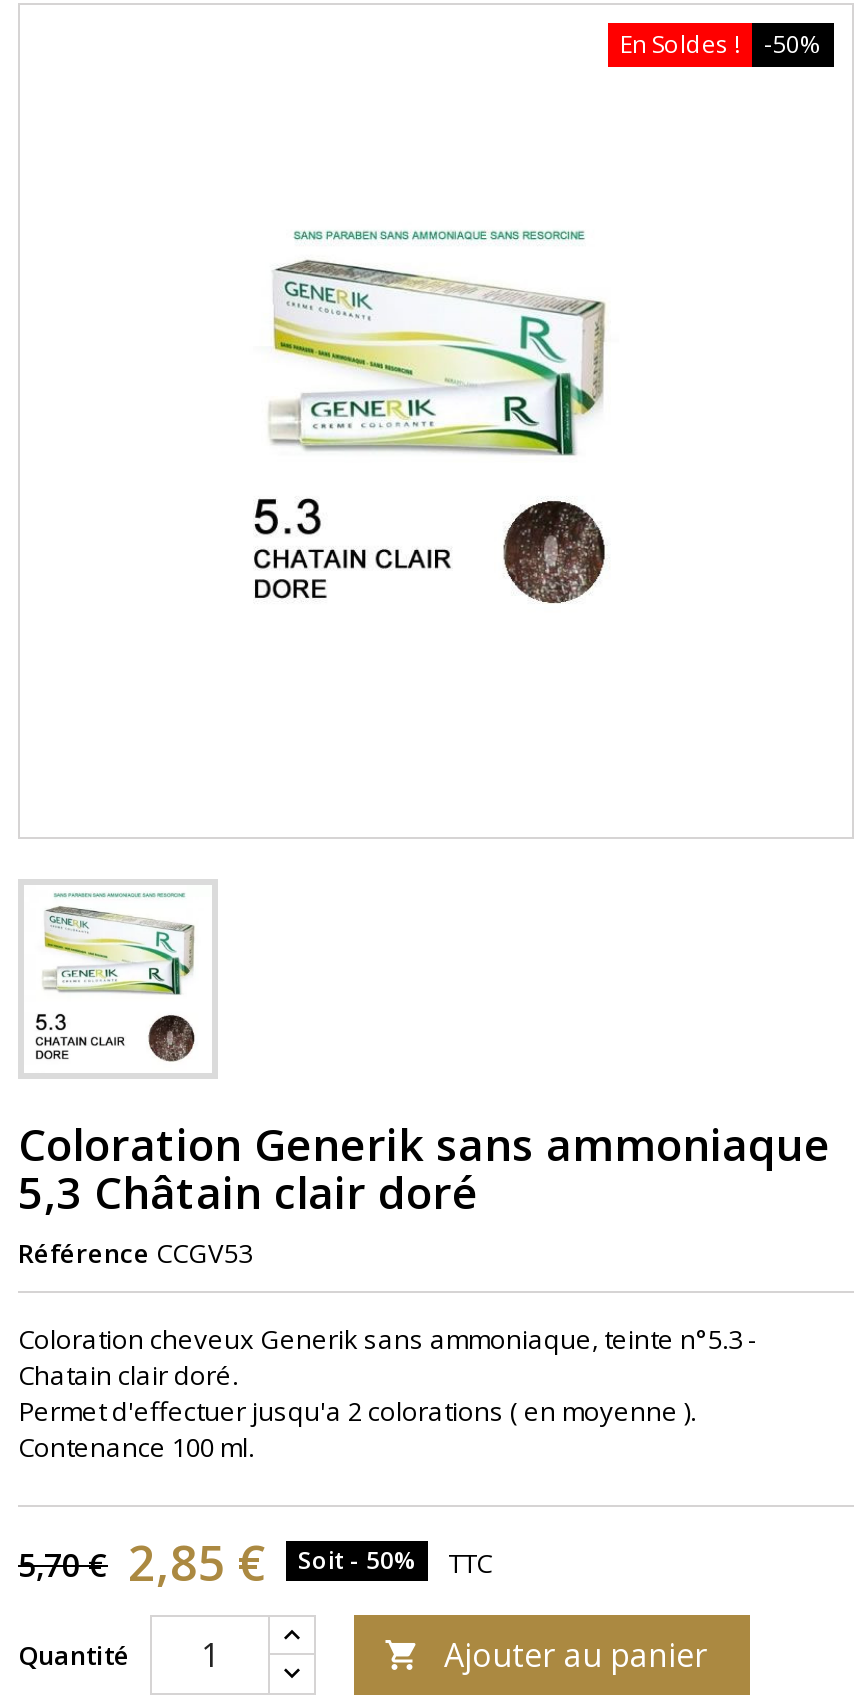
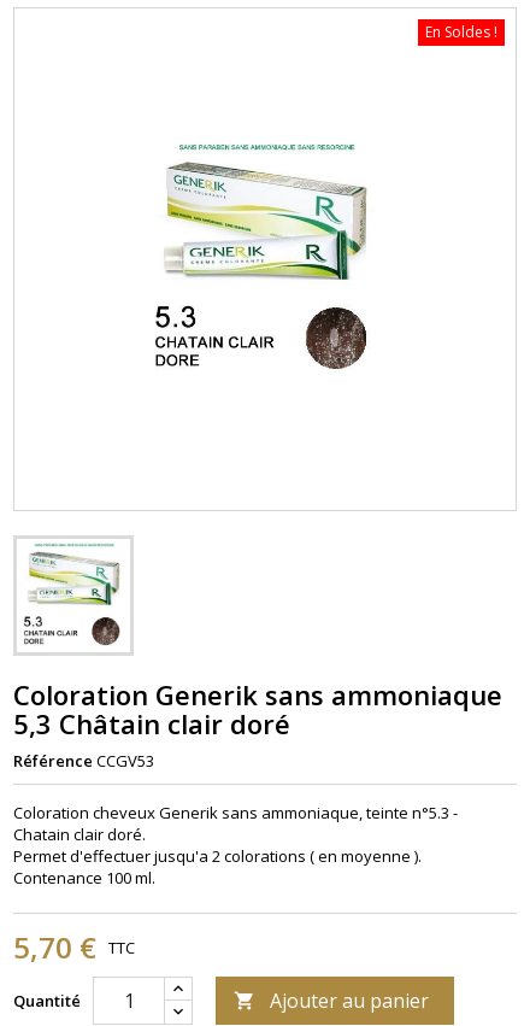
- -50%

- 5,70 € 2,85 €
- Soit - 50%
- TTC
+ 5,70 € TTC
